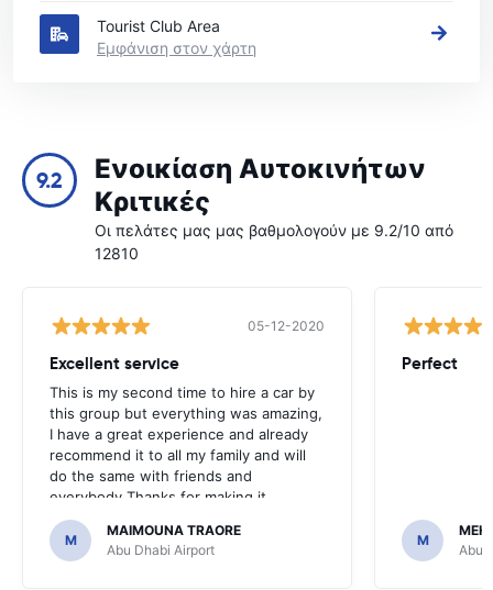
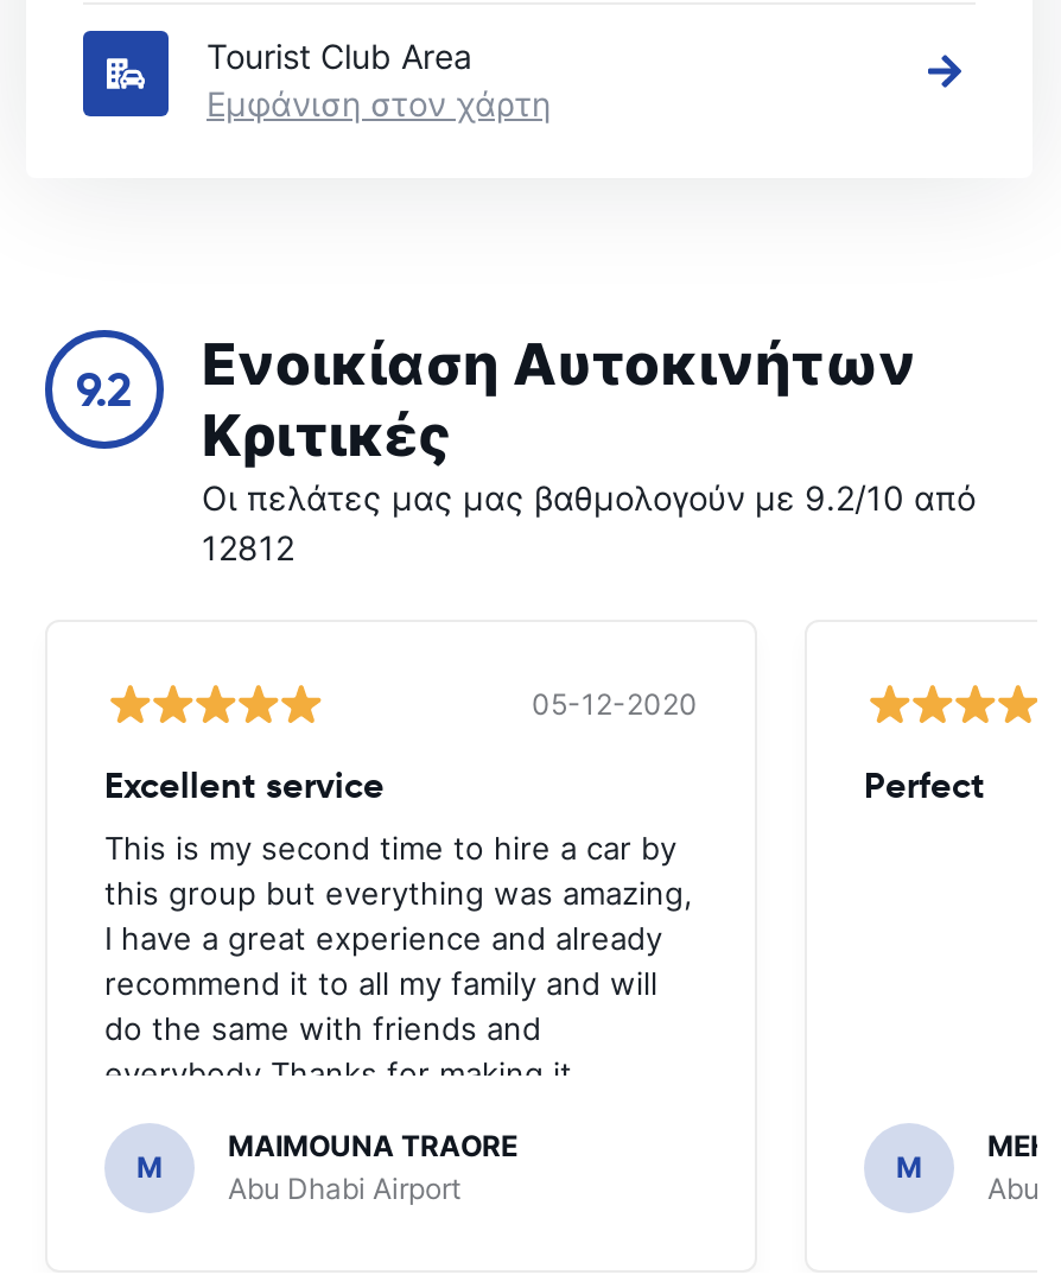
- 12810
+ 12812
